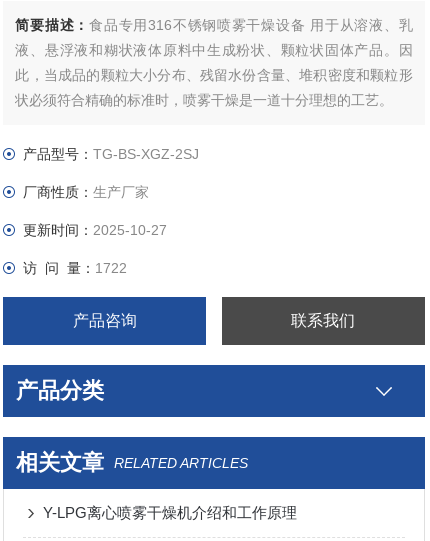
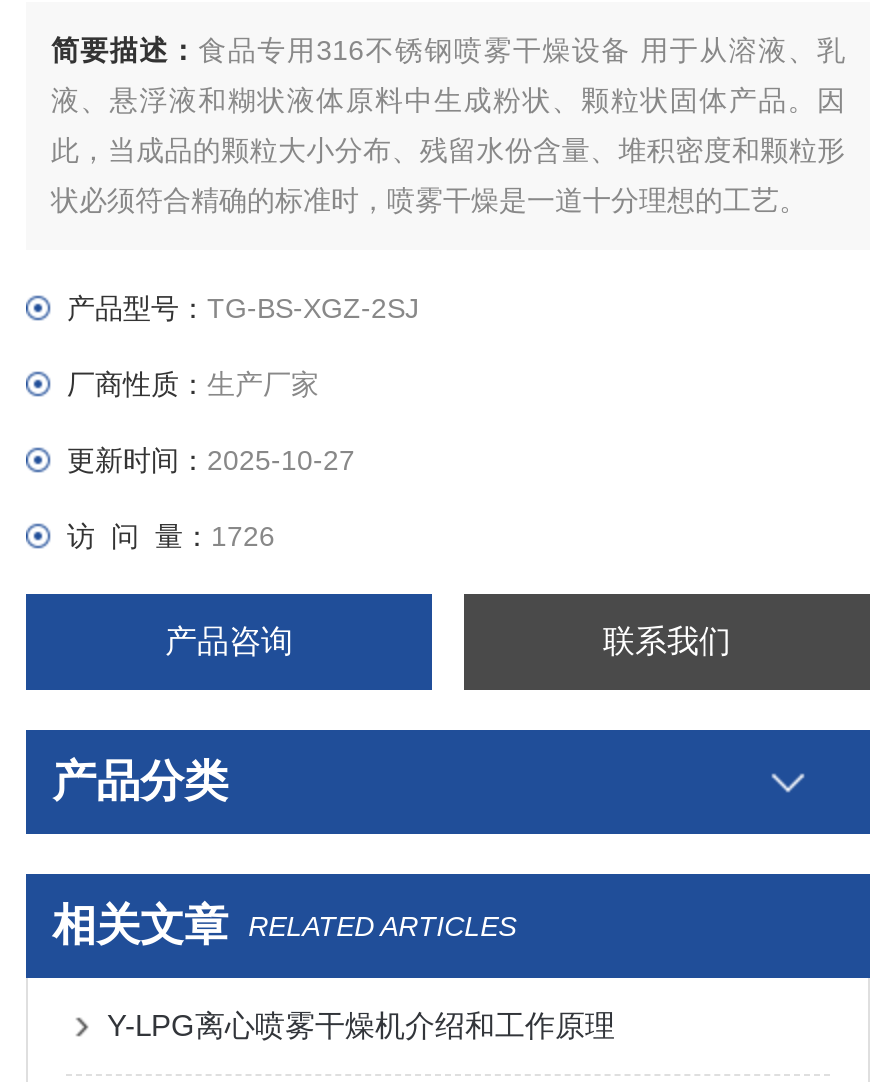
- 访 问 量：1722
+ 访 问 量：1726
